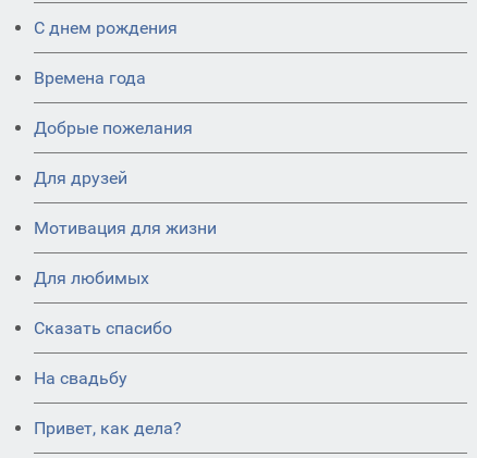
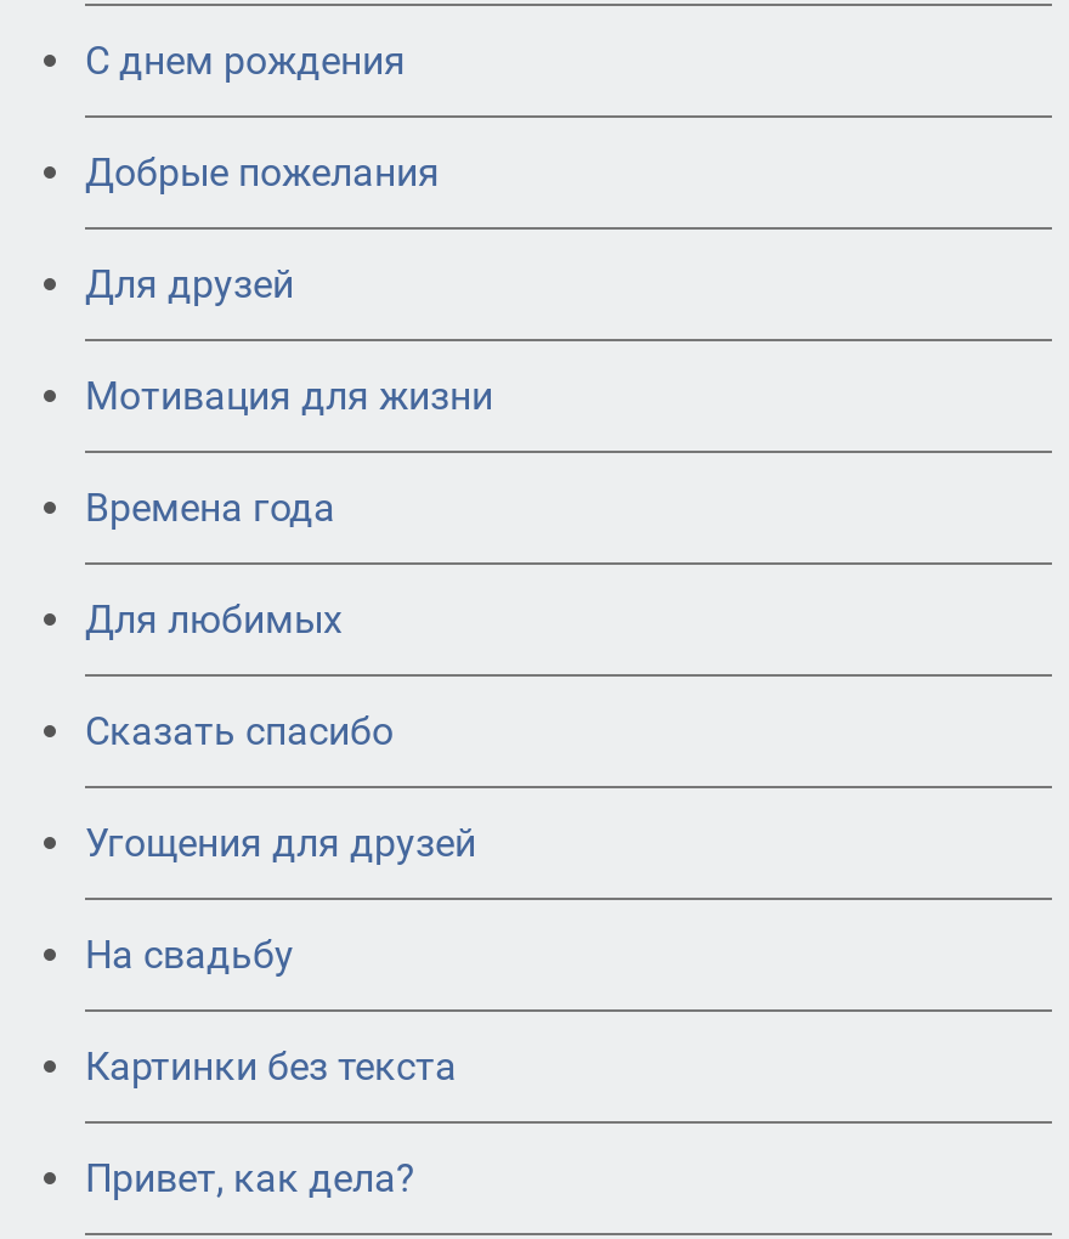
moved down: Времена года

moved up: Добрые пожелания | Для друзей | Мотивация для жизни

+ Угощения для друзей

+ Картинки без текста
